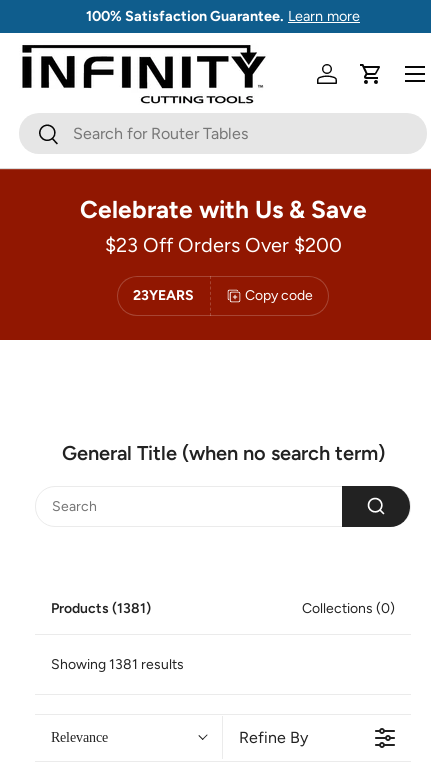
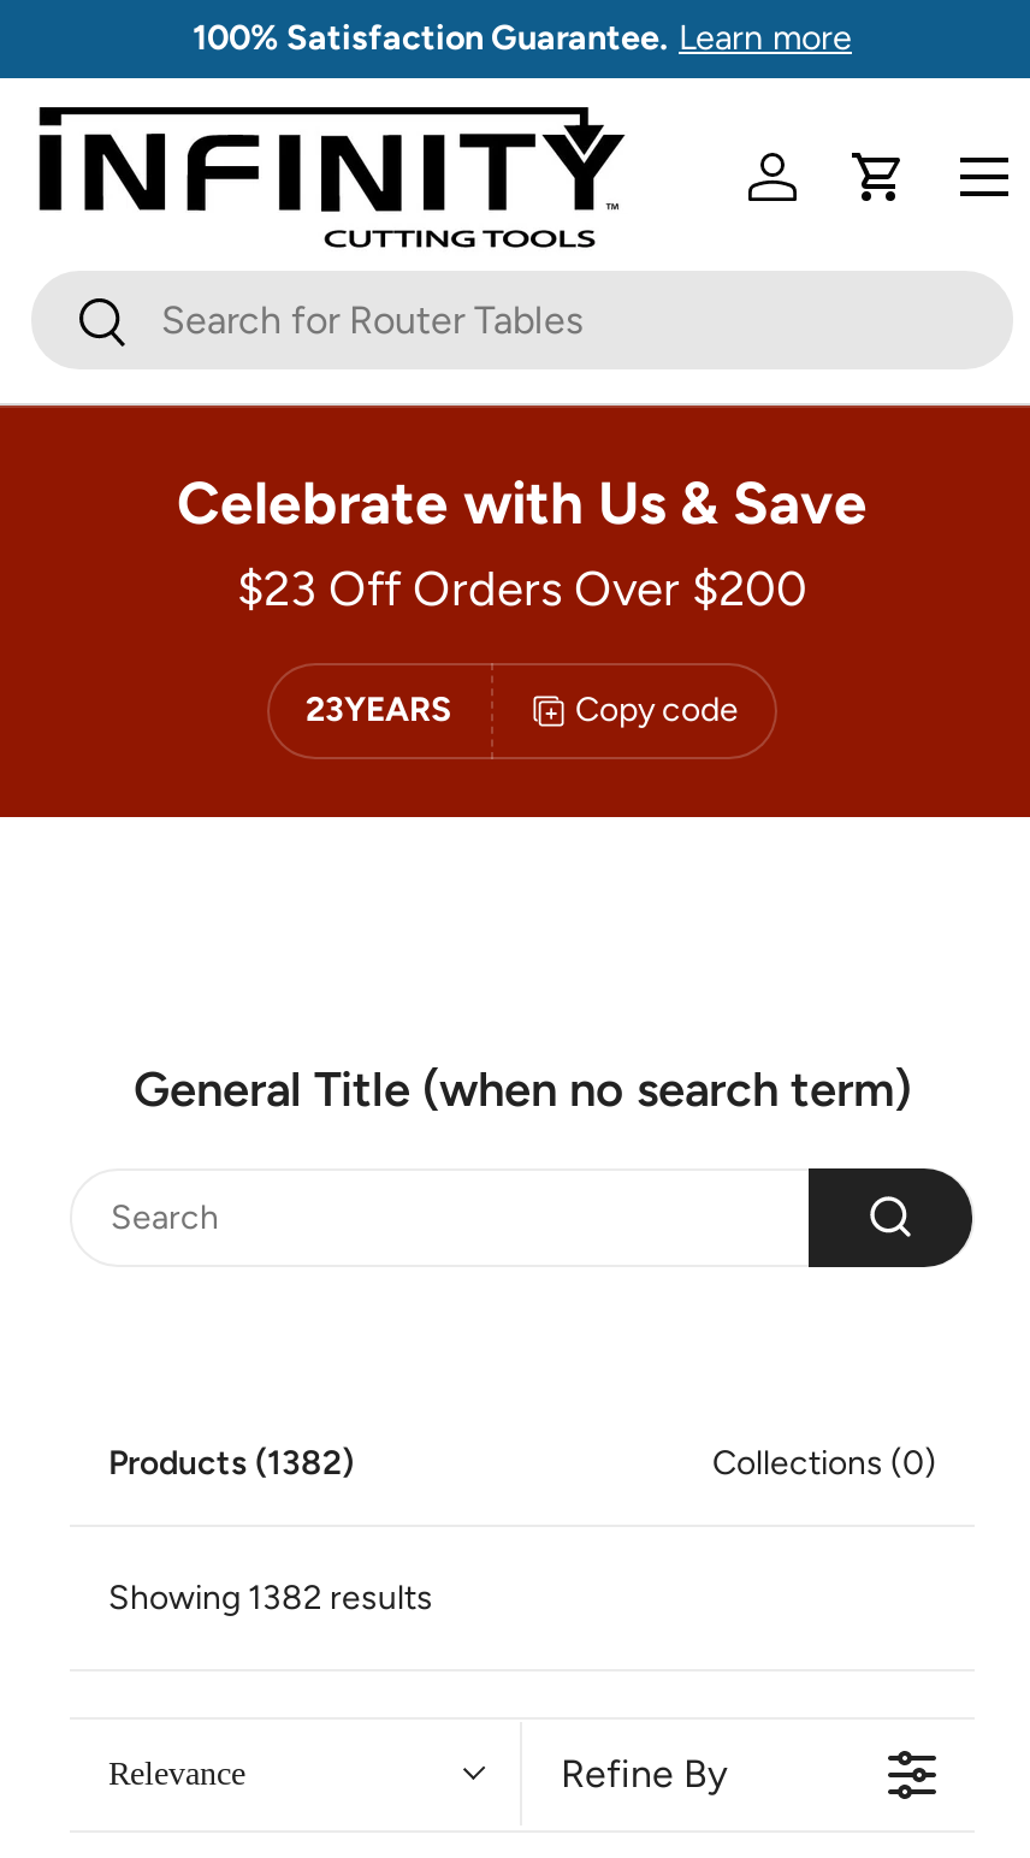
- Products (1381)
+ Products (1382)

- Showing 1381 results
+ Showing 1382 results
